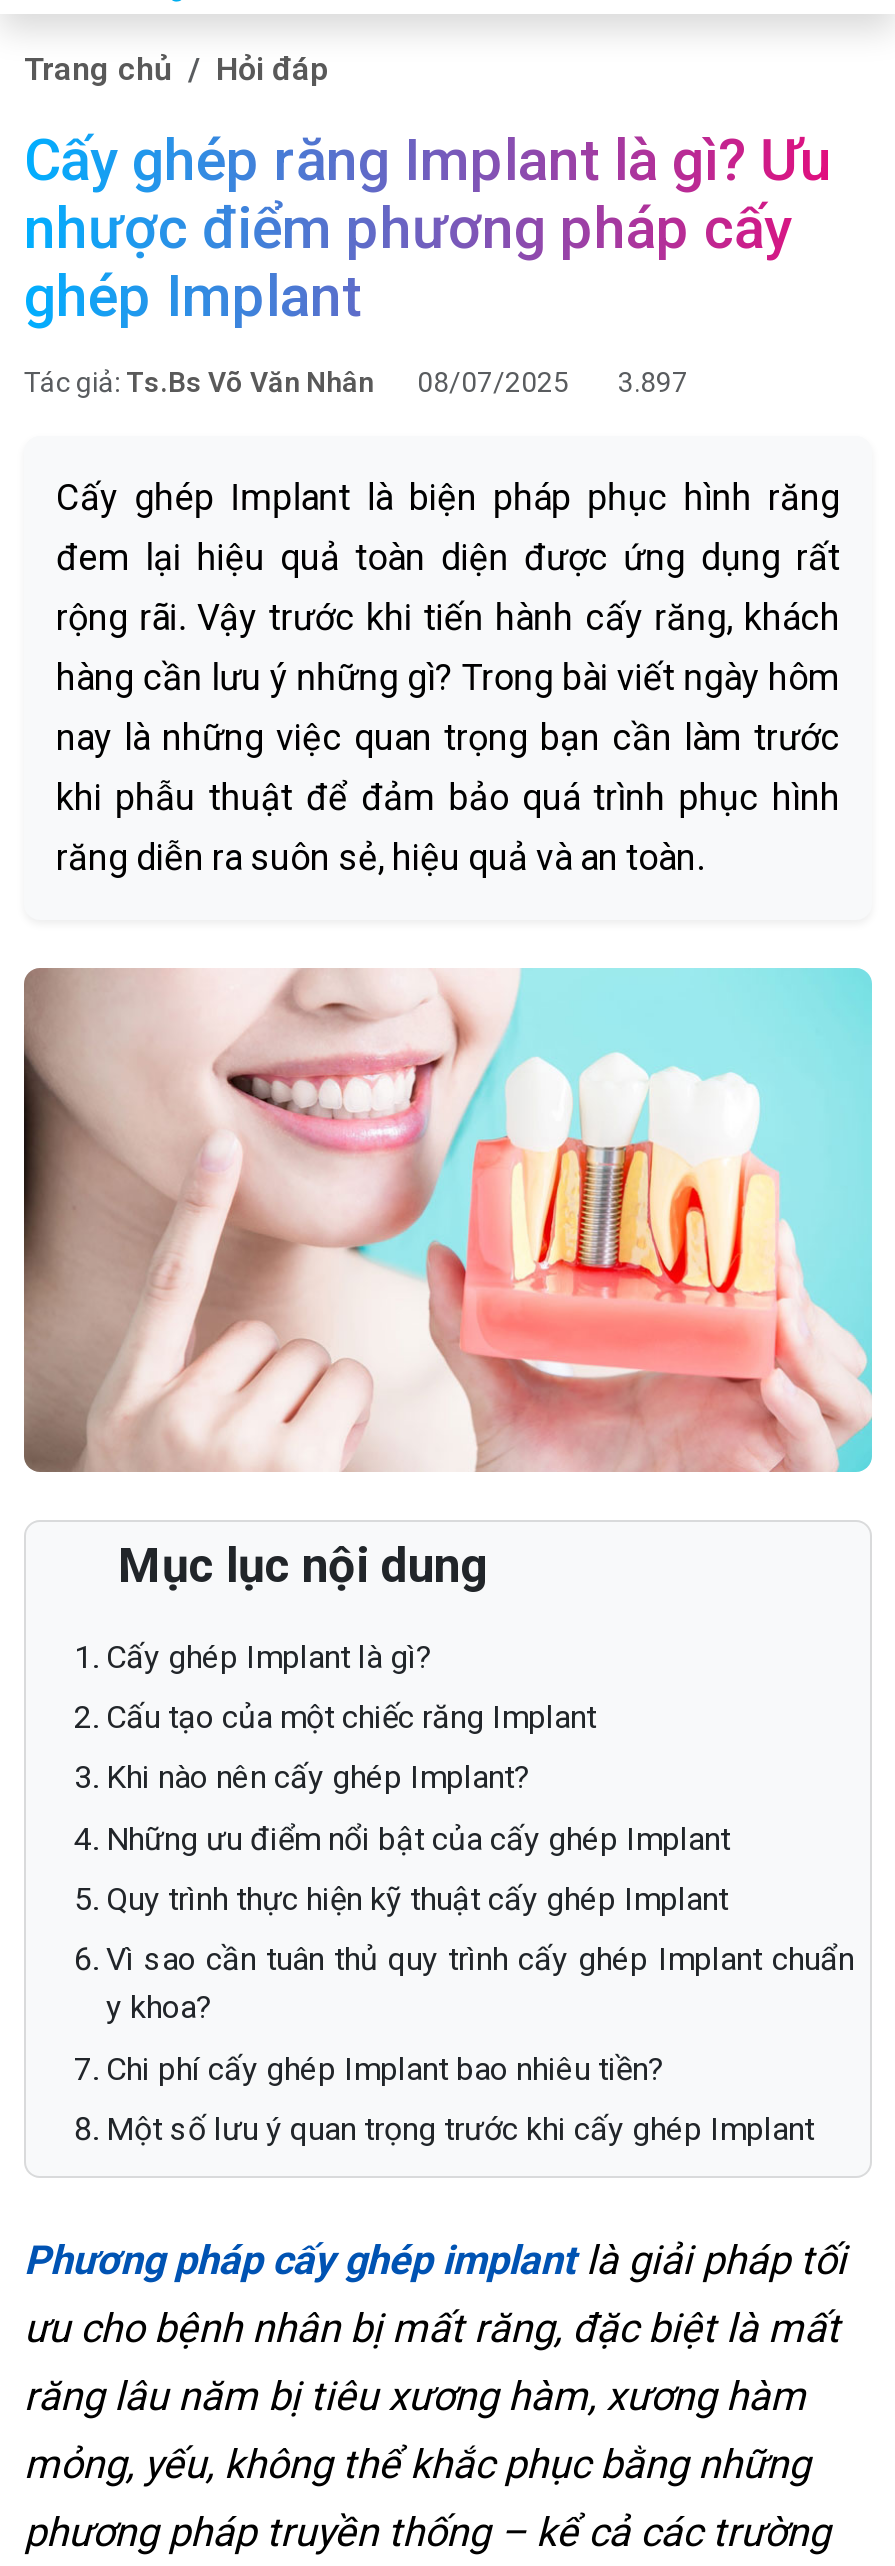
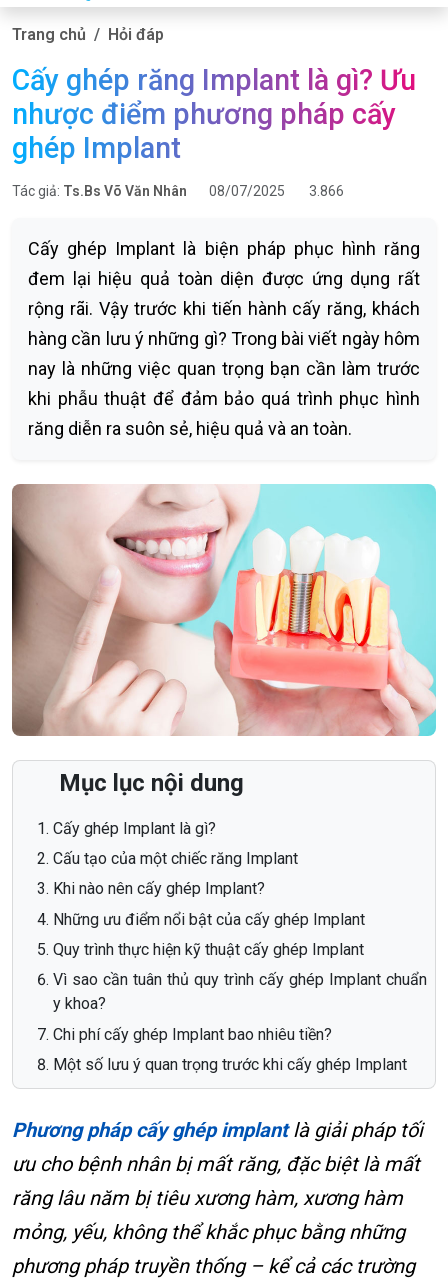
- Tác giả: Ts.Bs Võ Văn Nhân 08/07/2025 3.897
+ Tác giả: Ts.Bs Võ Văn Nhân 08/07/2025 3.866
